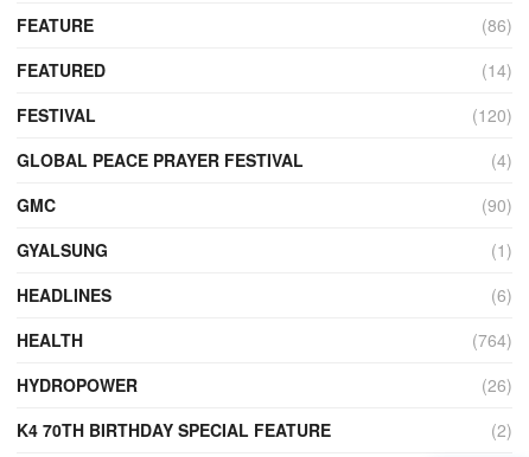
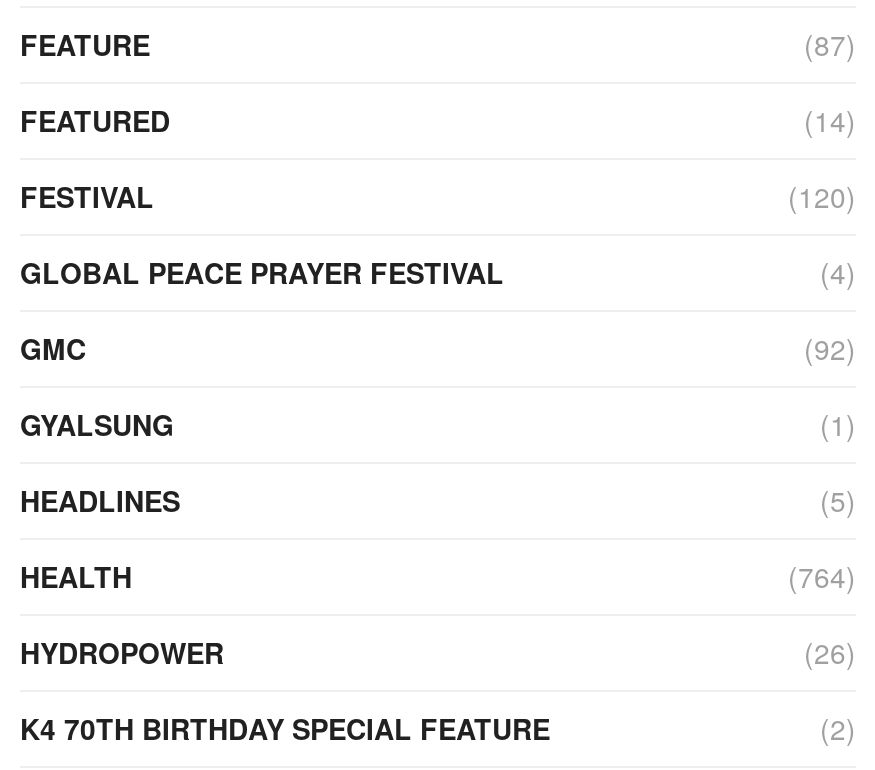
- (86)
+ (87)

- (90)
+ (92)

- (6)
+ (5)
